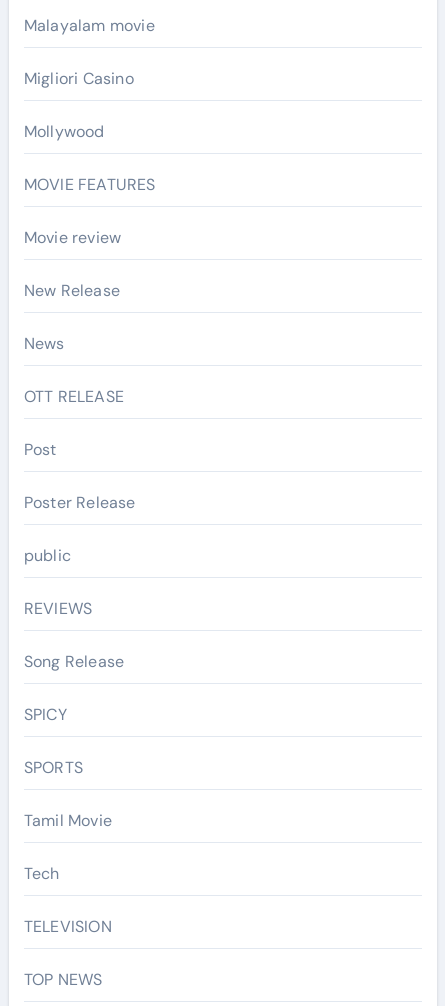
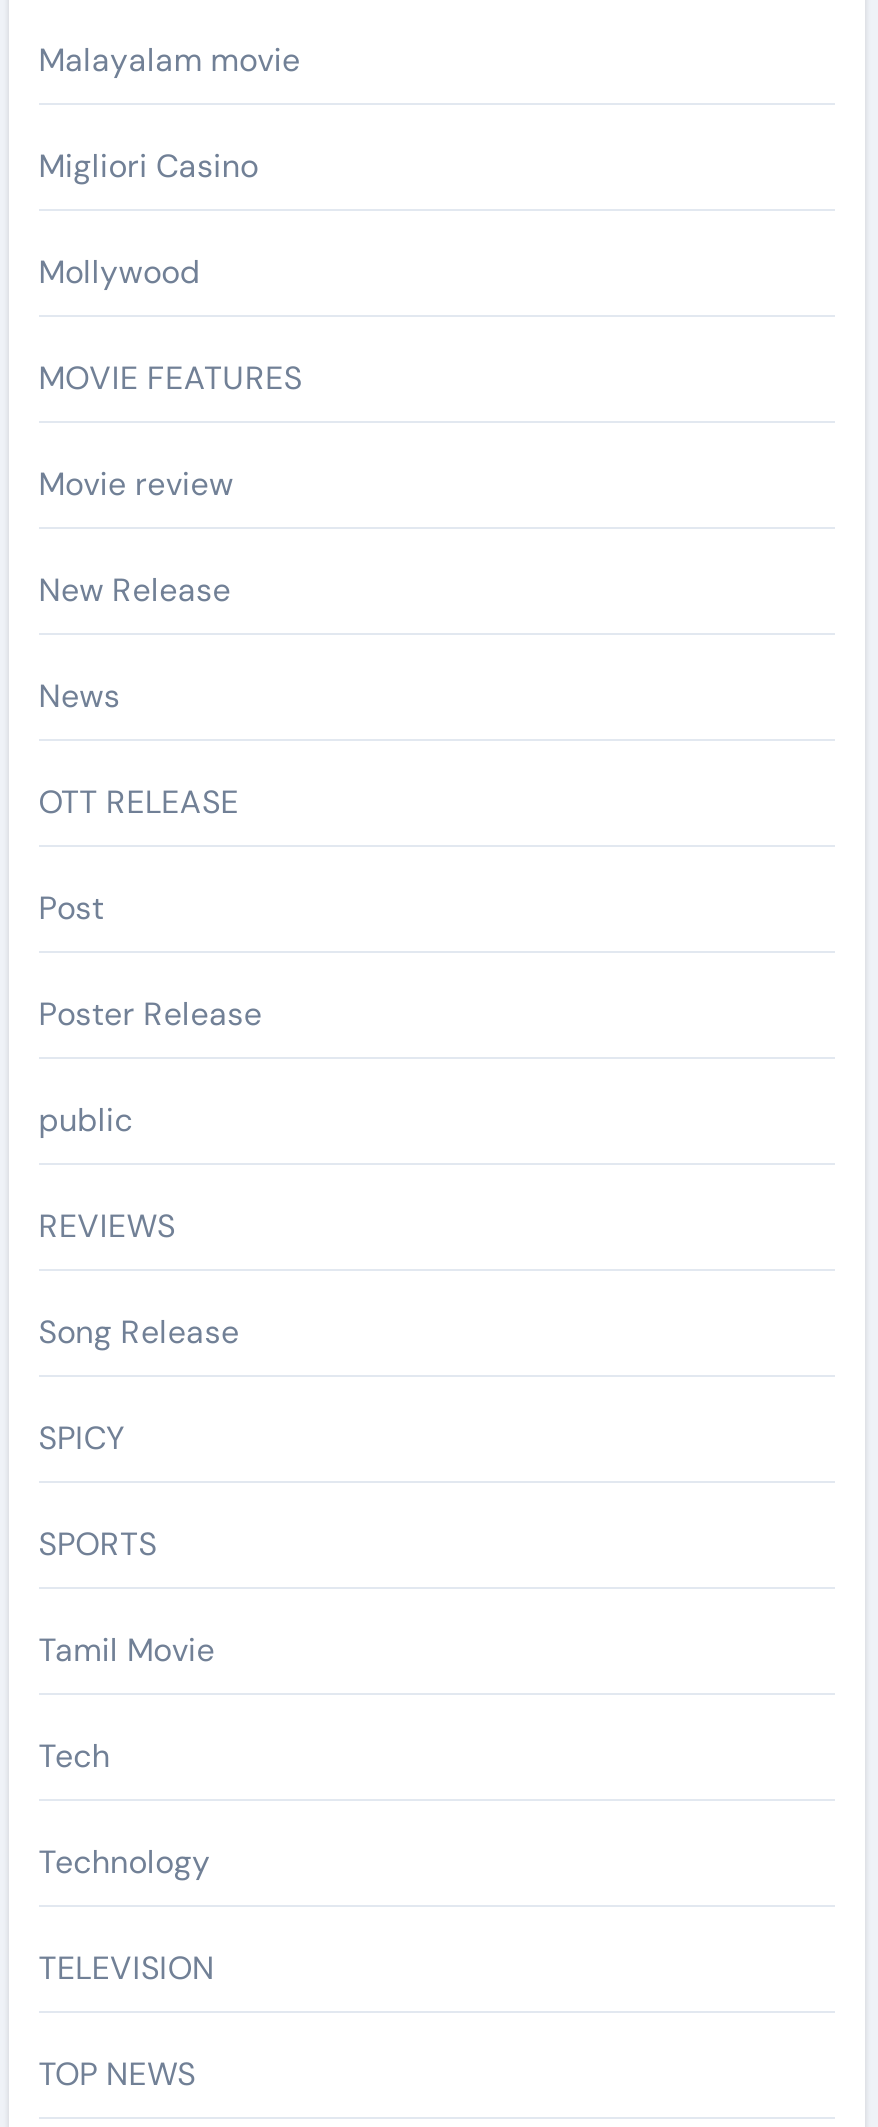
+ Technology
